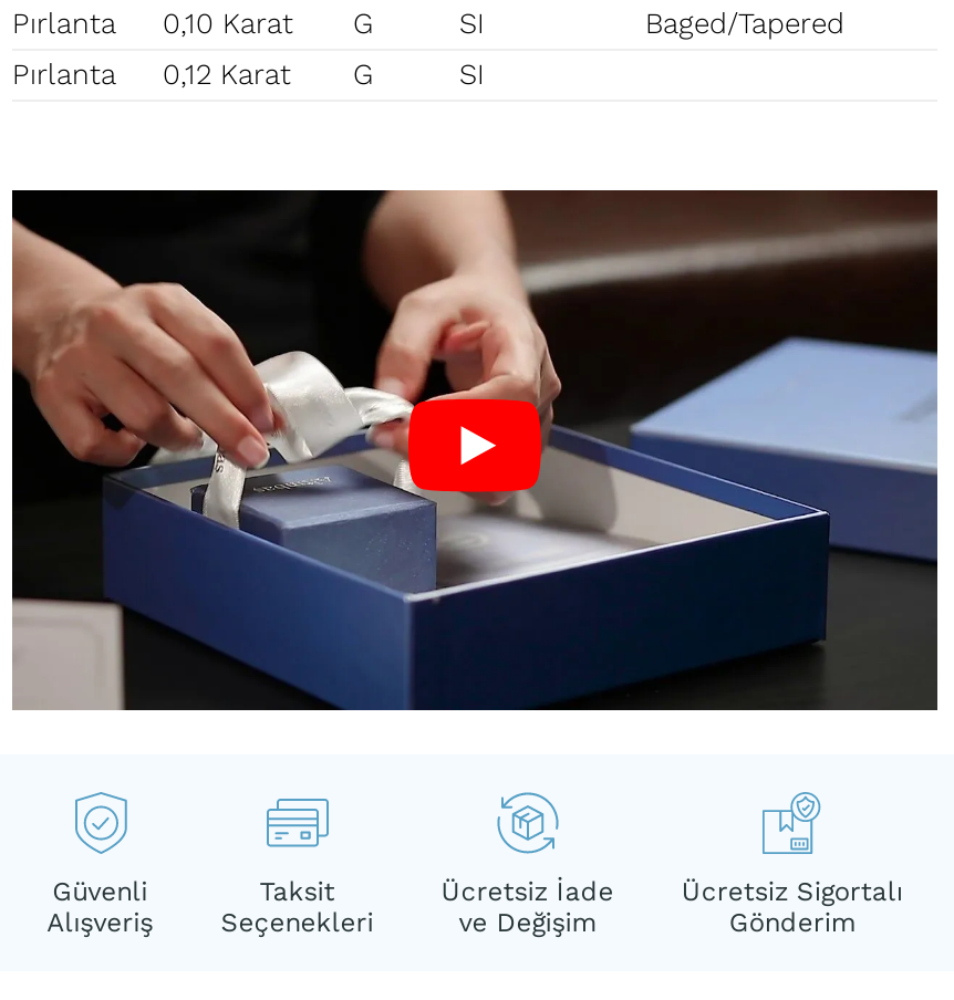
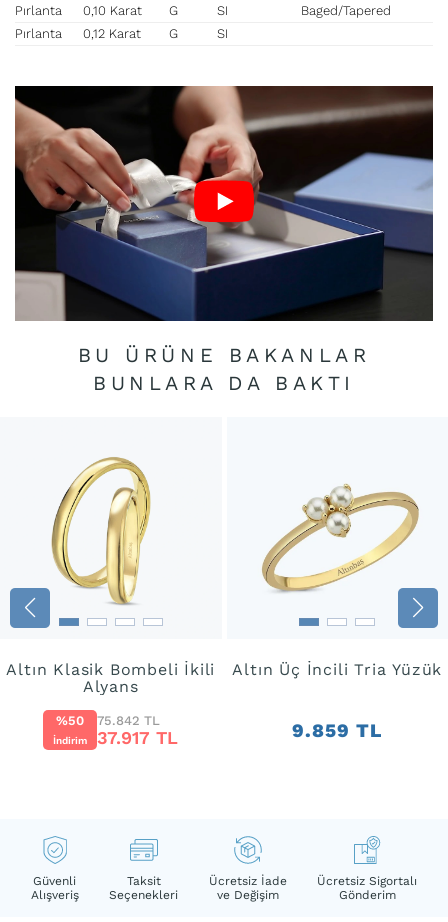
+ [image]
+ Altın Klasik Bombeli İkili
+ Alyans
+ %50
+ İndirim

+ BU ÜRÜNE BAKANLAR
+ BUNLARA DA BAKTI

+ 75.842 TL
+ 37.917 TL

+ [image]
+ Altın Üç İncili Tria Yüzük
+ 9.859 TL
